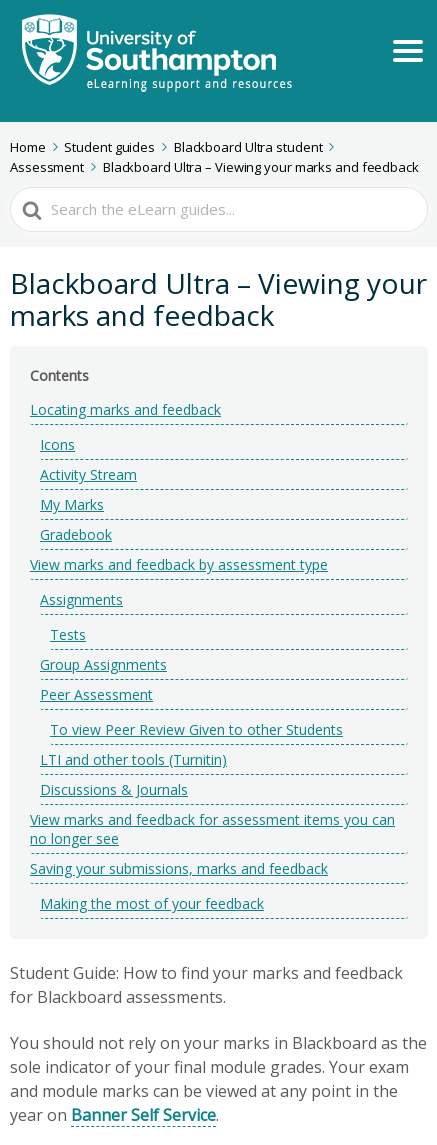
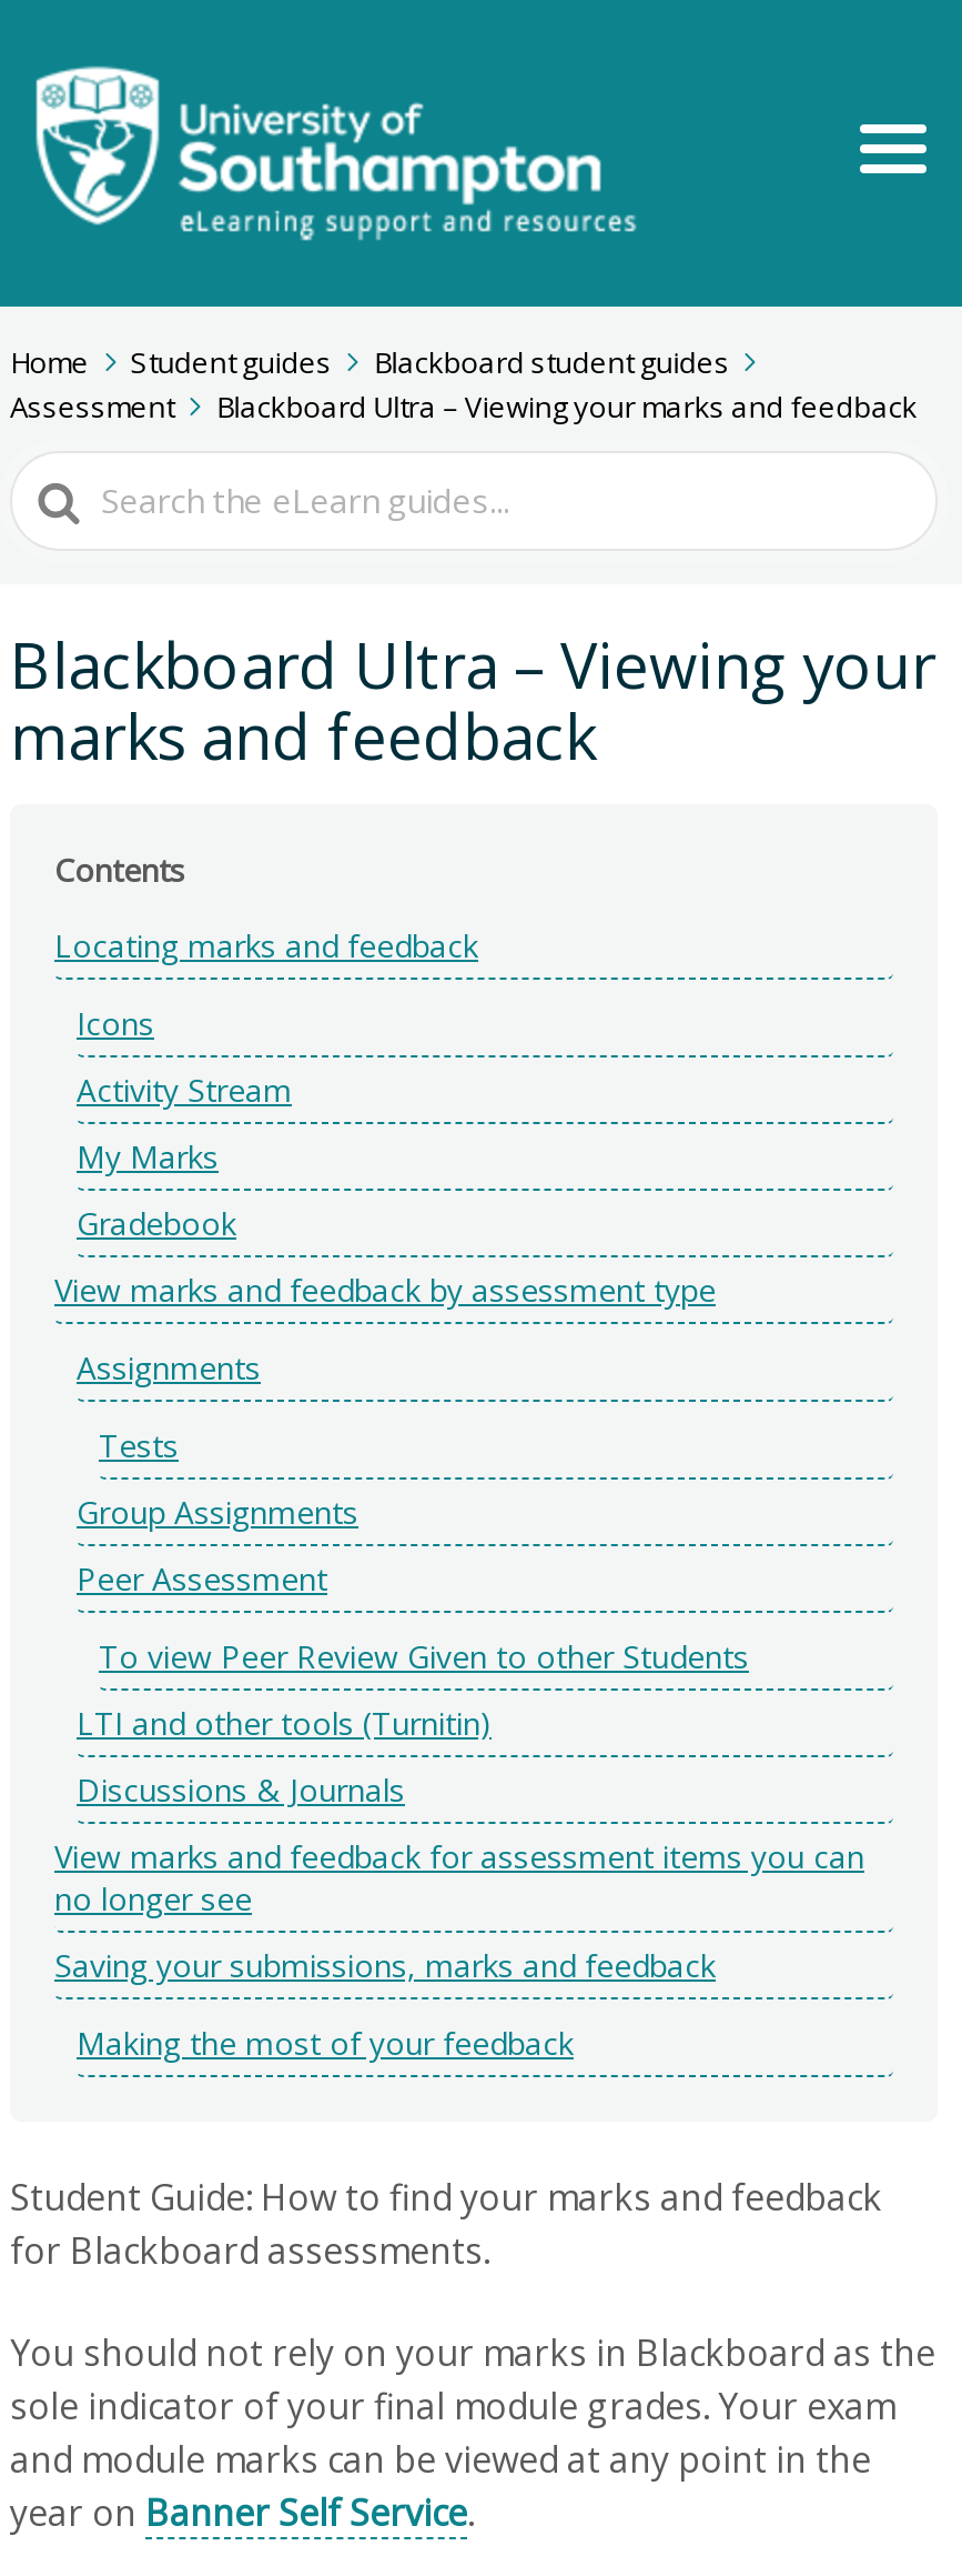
- Blackboard Ultra student
+ Blackboard student guides
